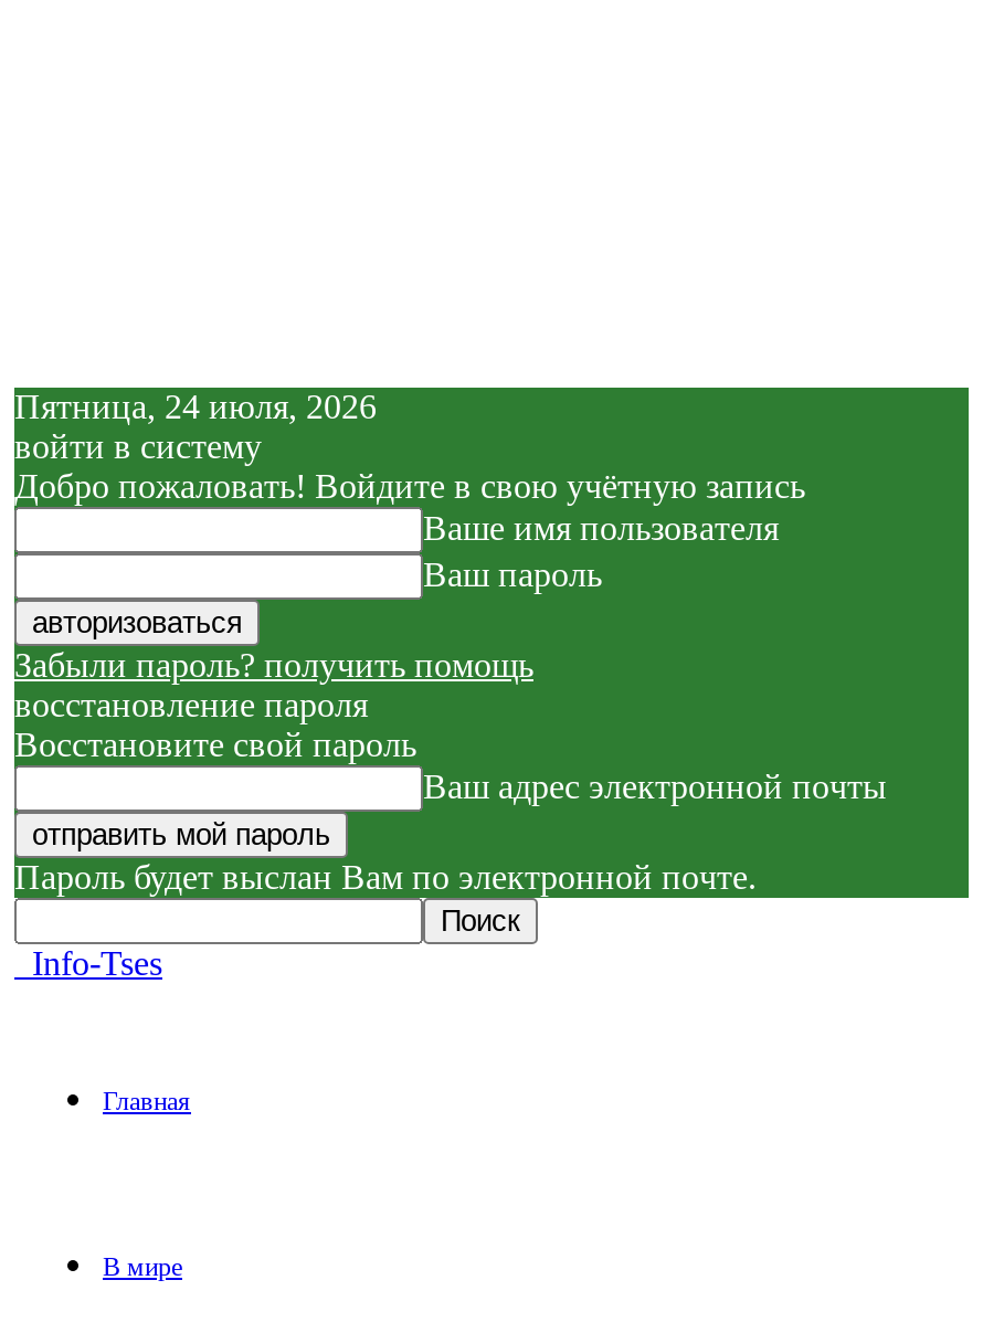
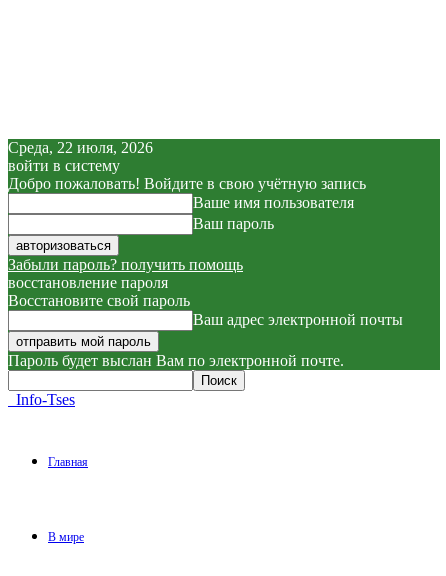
- Пятница, 24 июля, 2026
+ Среда, 22 июля, 2026
